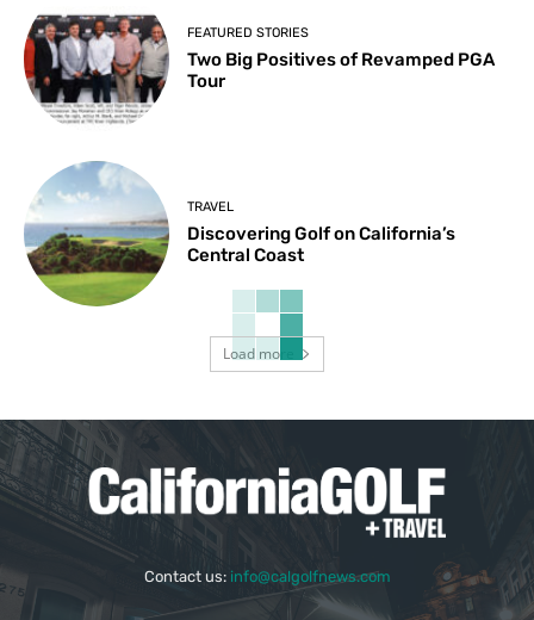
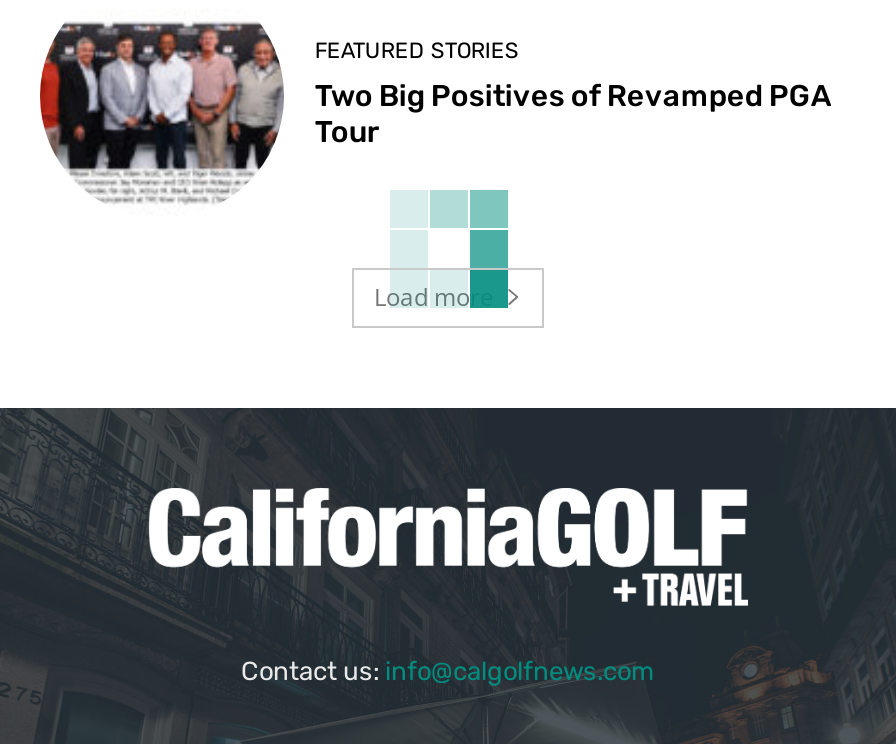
- [image]
- TRAVEL
- Discovering Golf on California’s
- Central Coast
